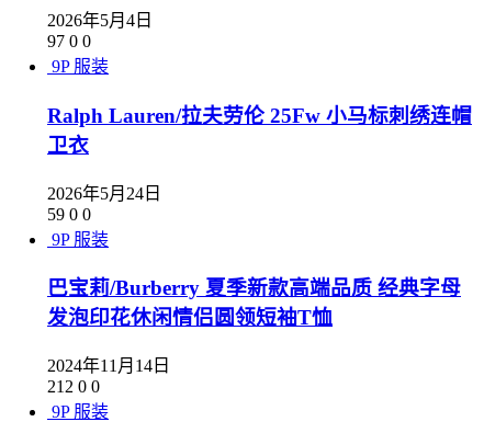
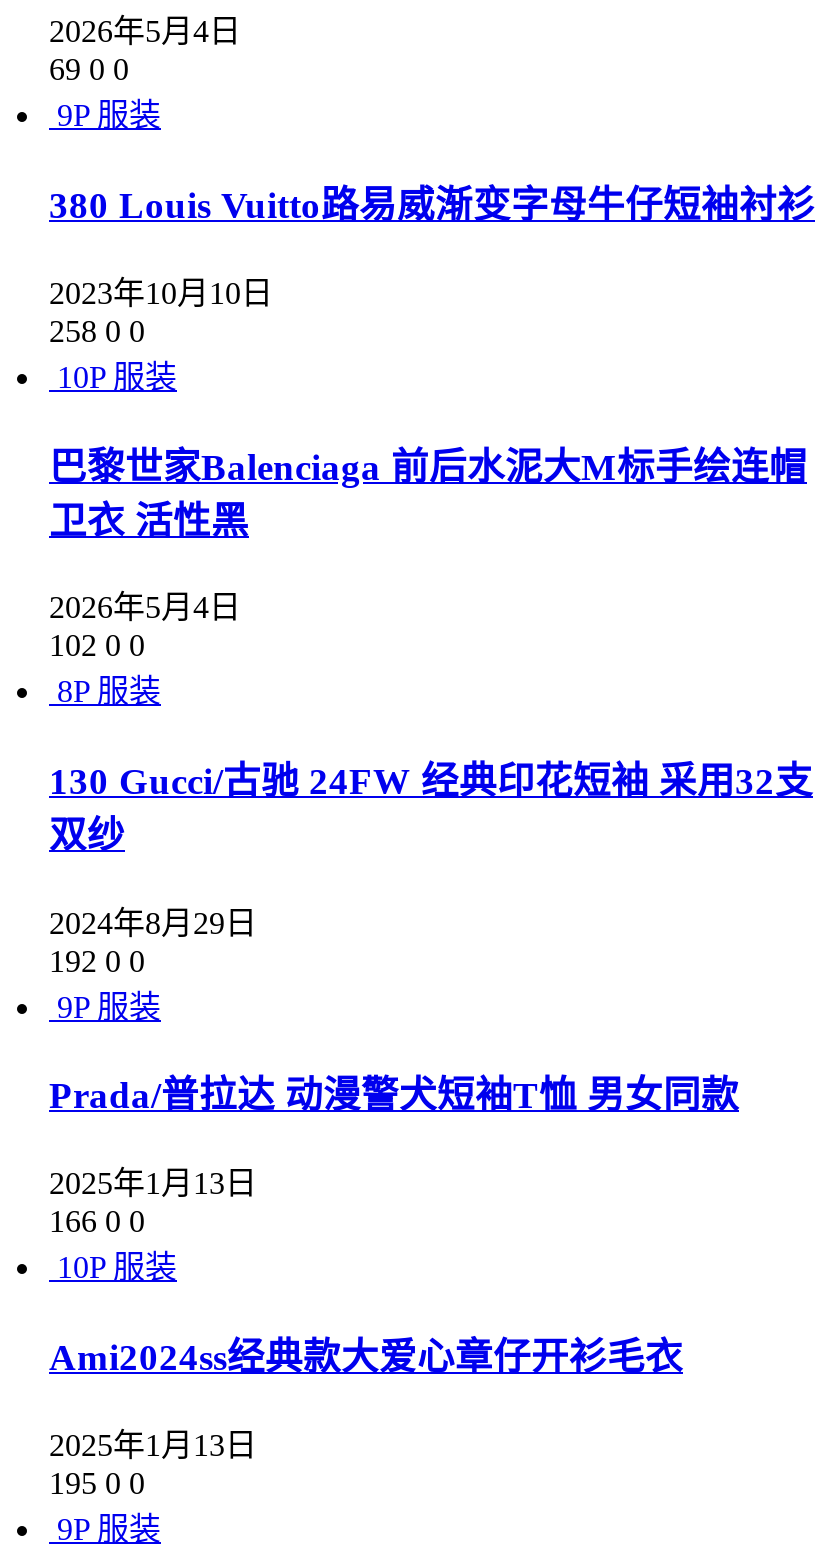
- 97 0 0
+ 69 0 0

- Ralph Lauren/拉夫劳伦 25Fw 小马标刺绣连帽
- 卫衣
- 2026年5月24日
- 59 0 0
+ 380 Louis Vuitto路易威渐变字母牛仔短袖衬衫
+ 2023年10月10日
+ 258 0 0
+ 10P 服装
+ 巴黎世家Balenciaga 前后水泥大M标手绘连帽
+ 卫衣 活性黑
+ 2026年5月4日
+ 102 0 0
+ 8P 服装
+ 130 Gucci/古驰 24FW 经典印花短袖 采用32支
+ 双纱
+ 2024年8月29日
+ 192 0 0

- 巴宝莉/Burberry 夏季新款高端品质 经典字母
- 发泡印花休闲情侣圆领短袖T恤
- 2024年11月14日
- 212 0 0
+ Prada/普拉达 动漫警犬短袖T恤 男女同款
+ 2025年1月13日
+ 166 0 0
+ 10P 服装
+ Ami2024ss经典款大爱心章仔开衫毛衣
+ 2025年1月13日
+ 195 0 0
